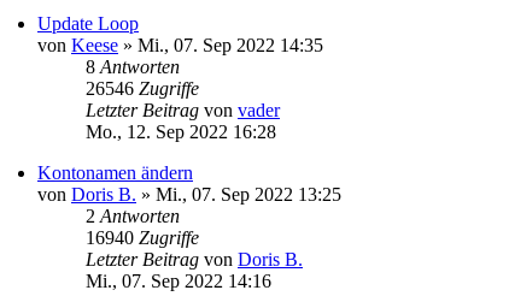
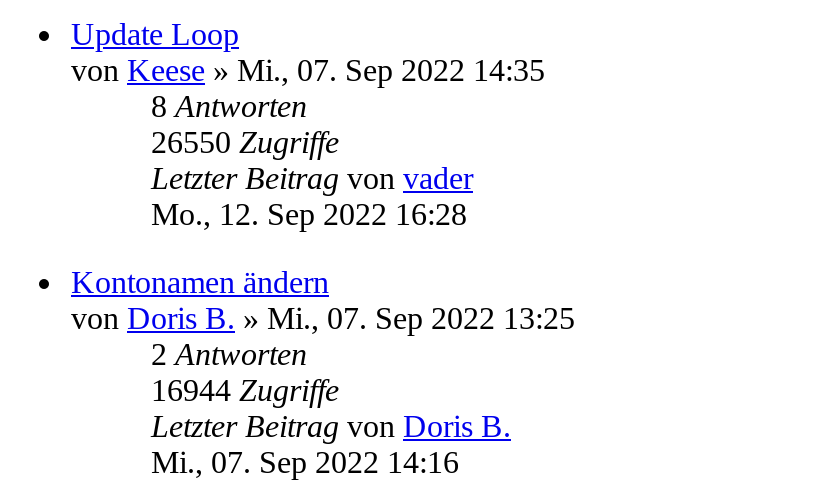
- 26546 Zugriffe
+ 26550 Zugriffe

- 16940 Zugriffe
+ 16944 Zugriffe
